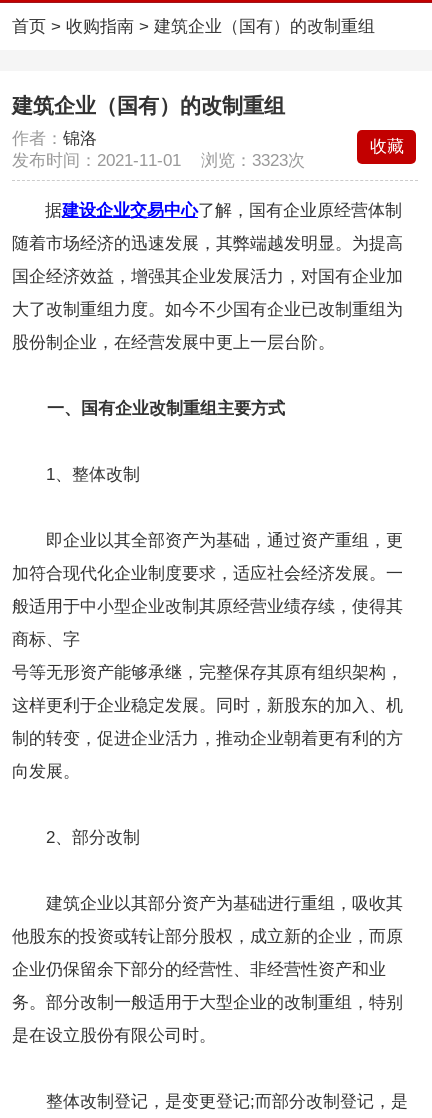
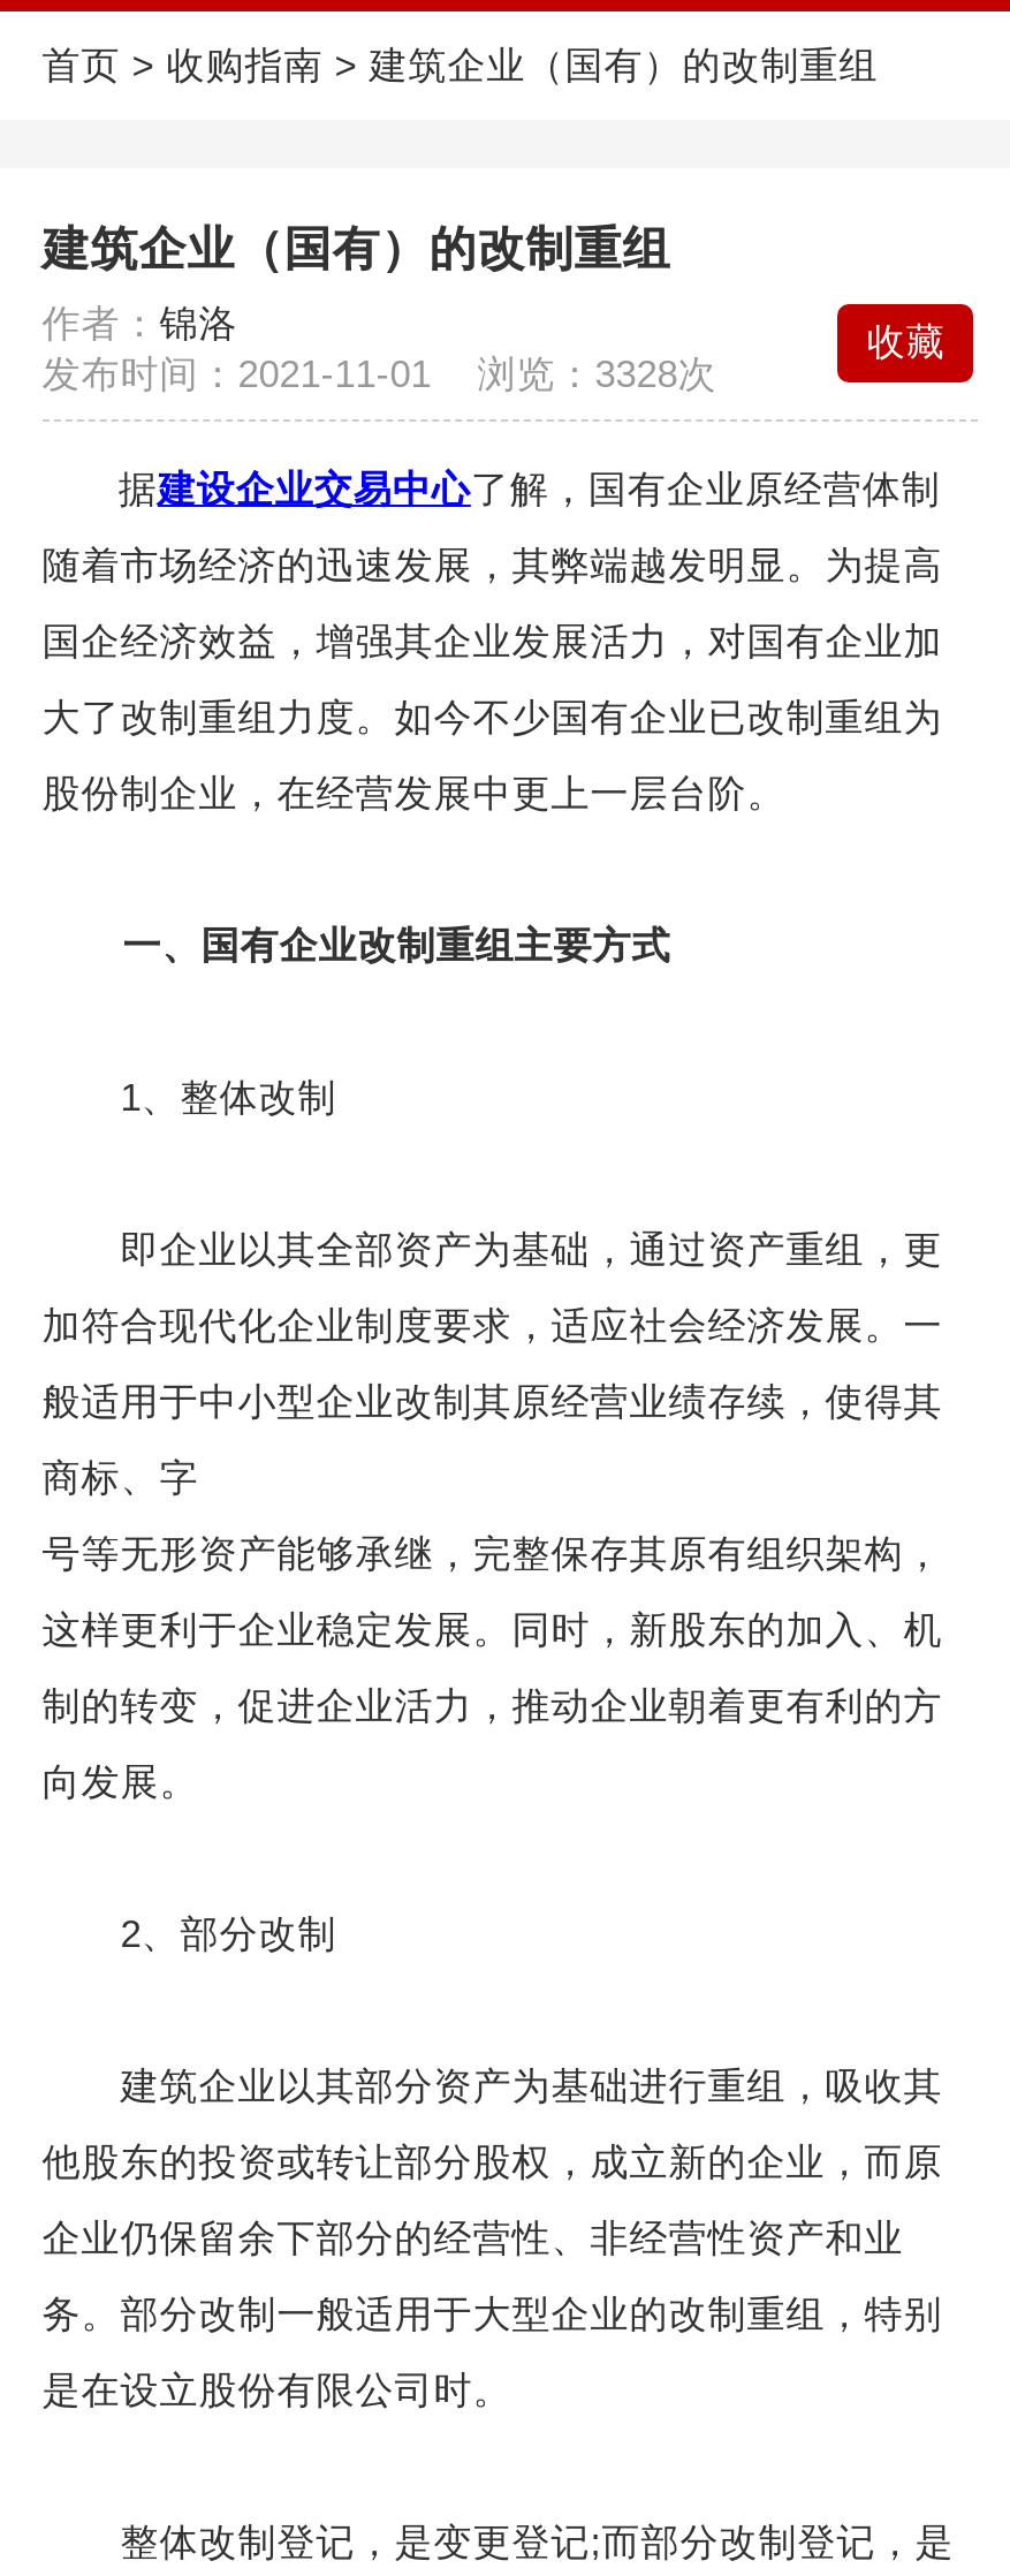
- 发布时间：2021-11-01 浏览：3323次
+ 发布时间：2021-11-01 浏览：3328次
